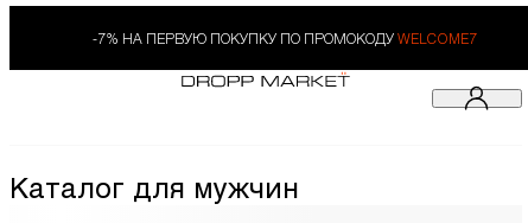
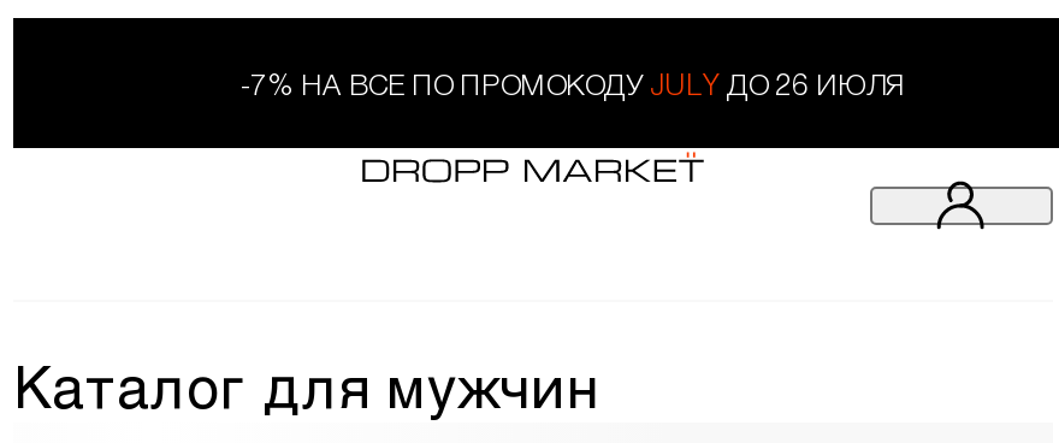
- -7% НА ПЕРВУЮ ПОКУПКУ ПО ПРОМОКОДУ WELCOME7
+ -7% НА ВСЕ ПО ПРОМОКОДУ JULY ДО 26 ИЮЛЯ
